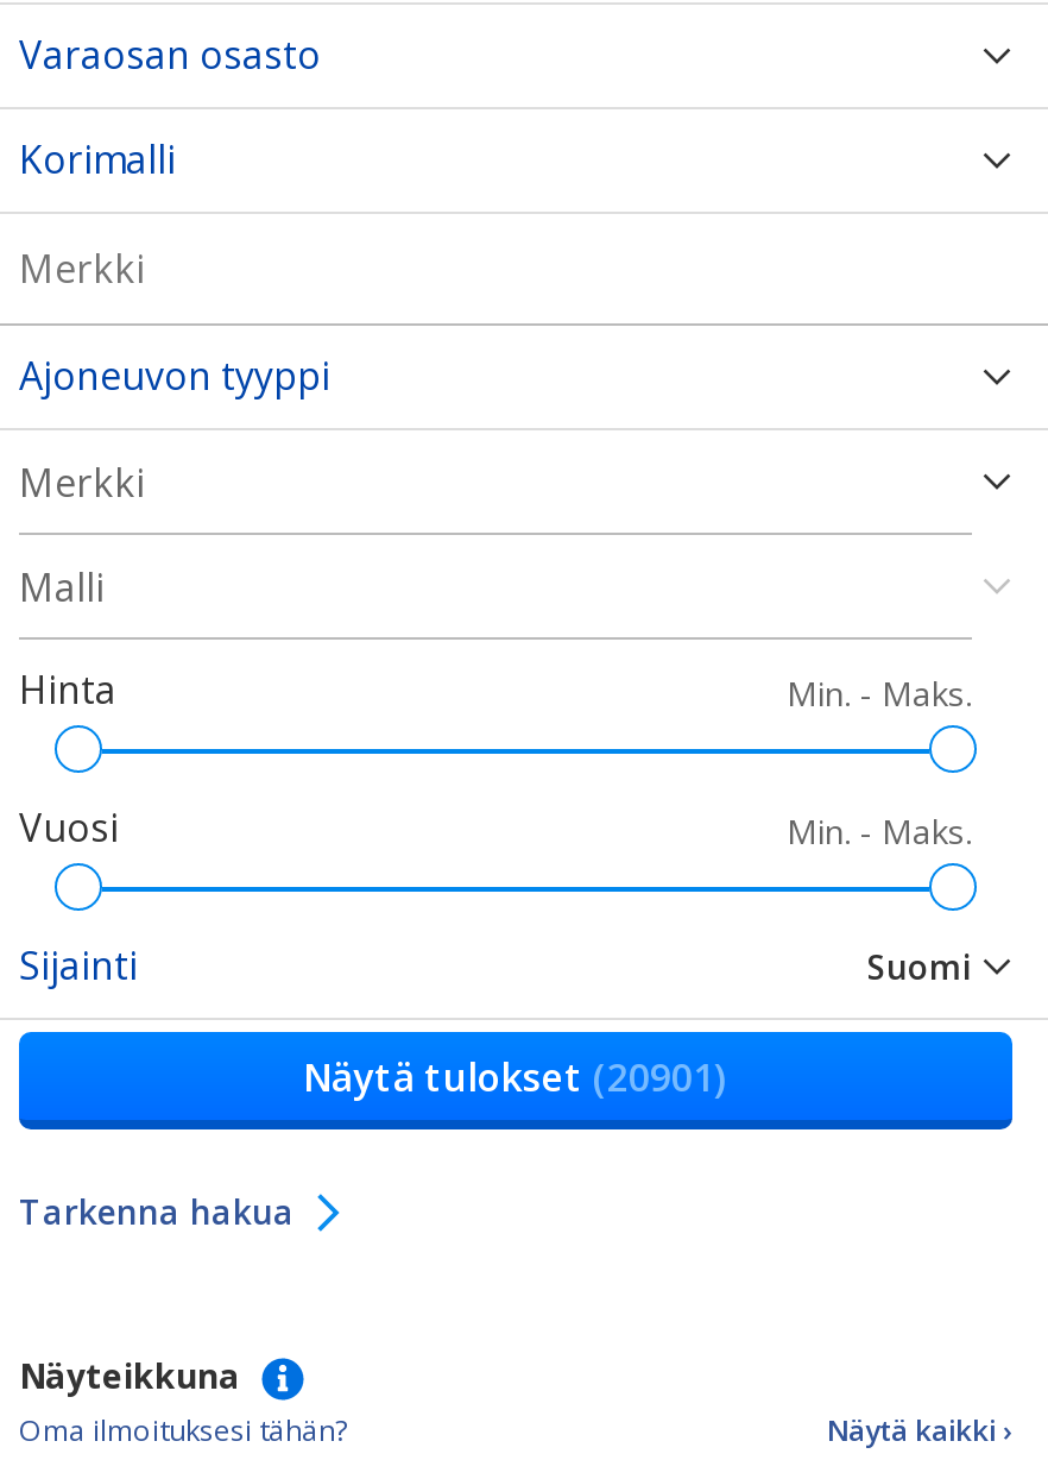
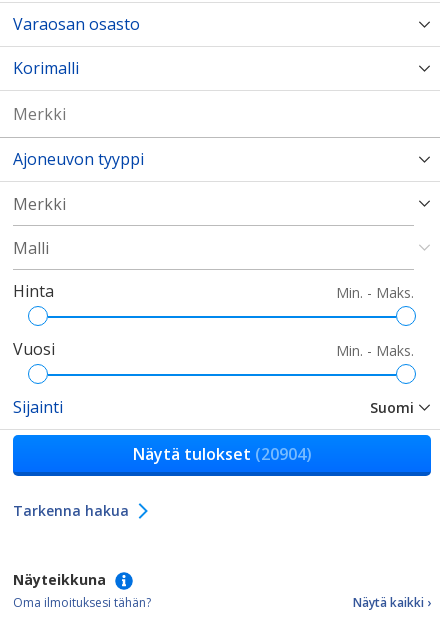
- Näytä tulokset (20901)
+ Näytä tulokset (20904)
